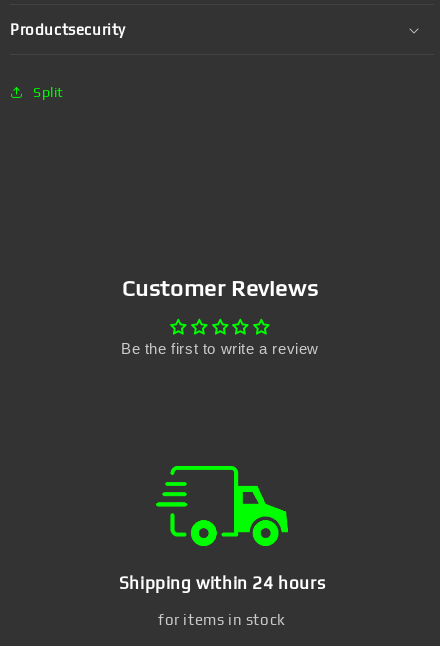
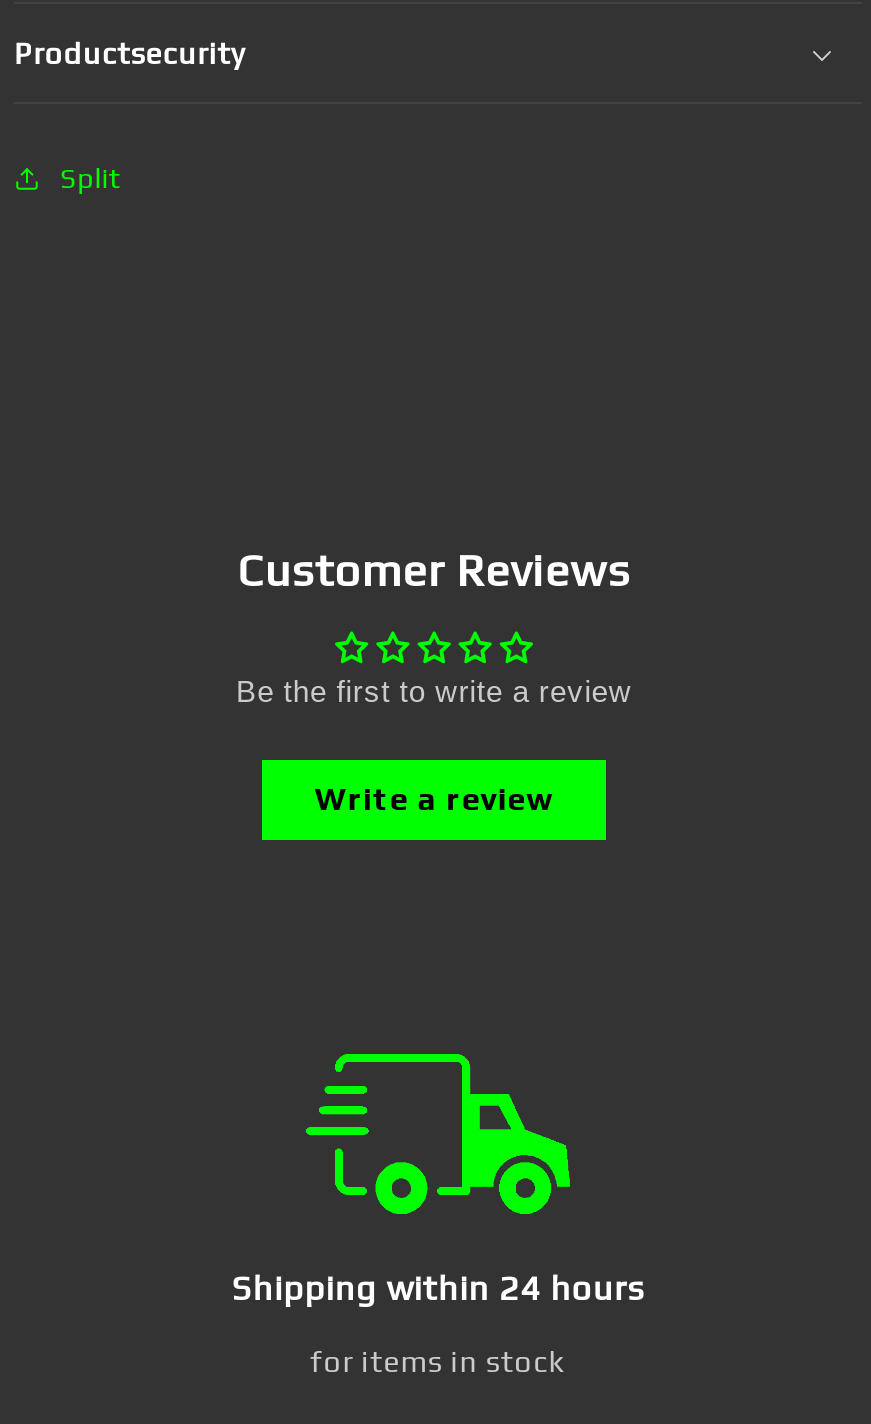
+ Write a review
